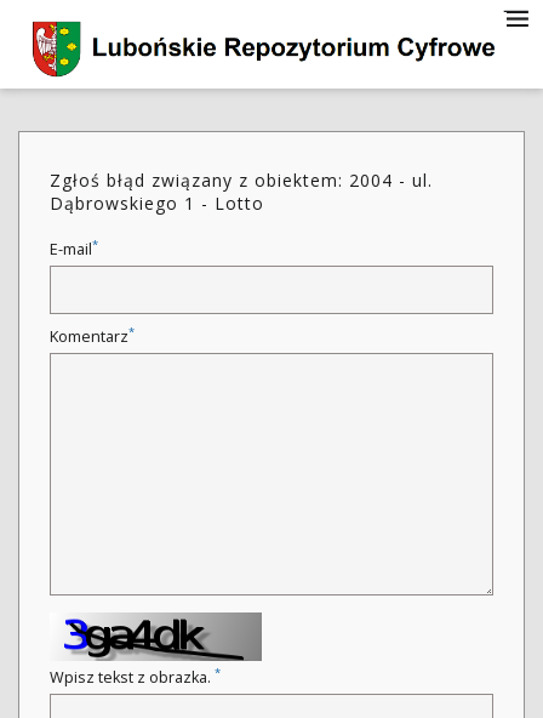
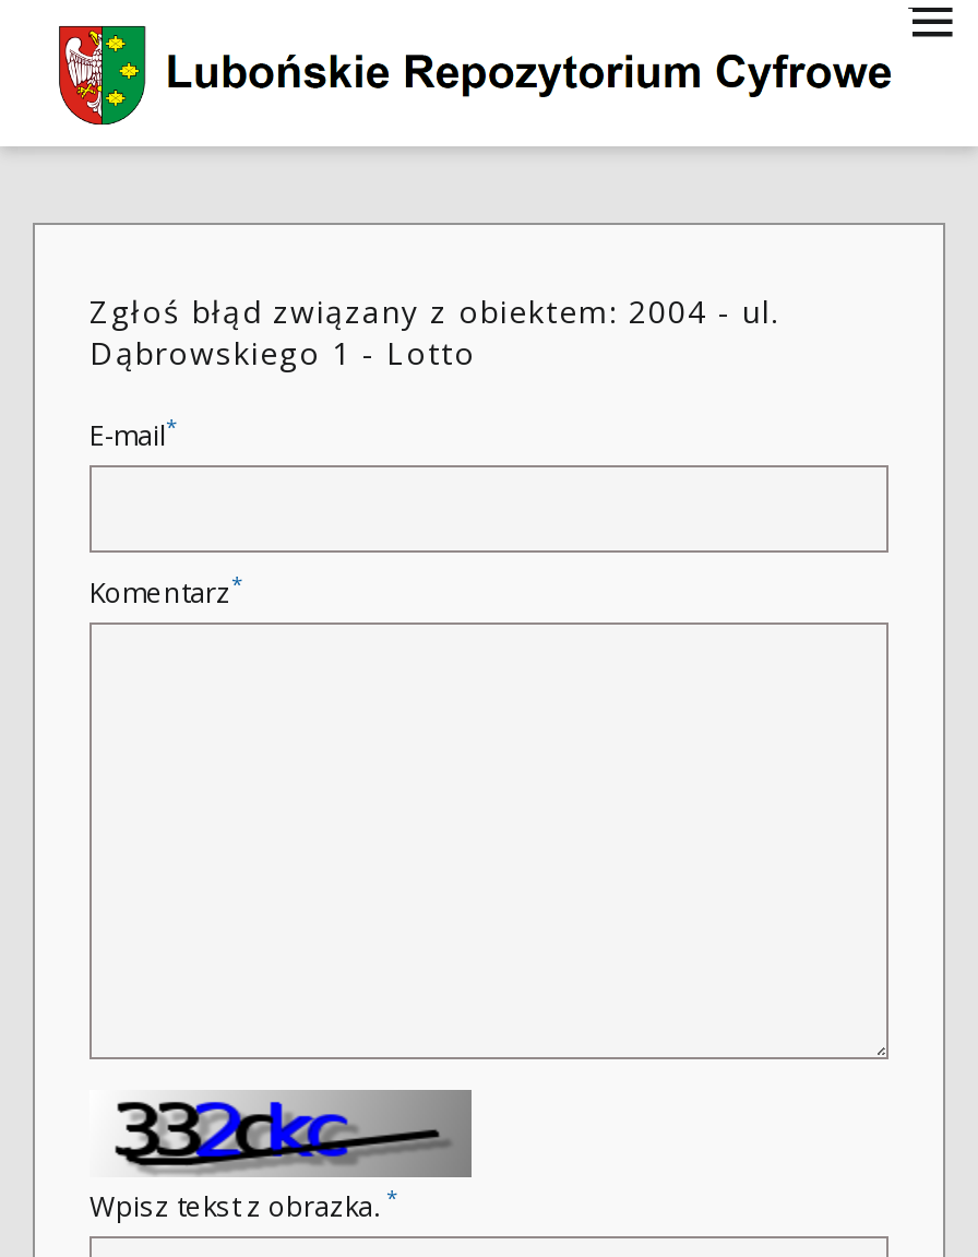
- [image]
+ [image]
